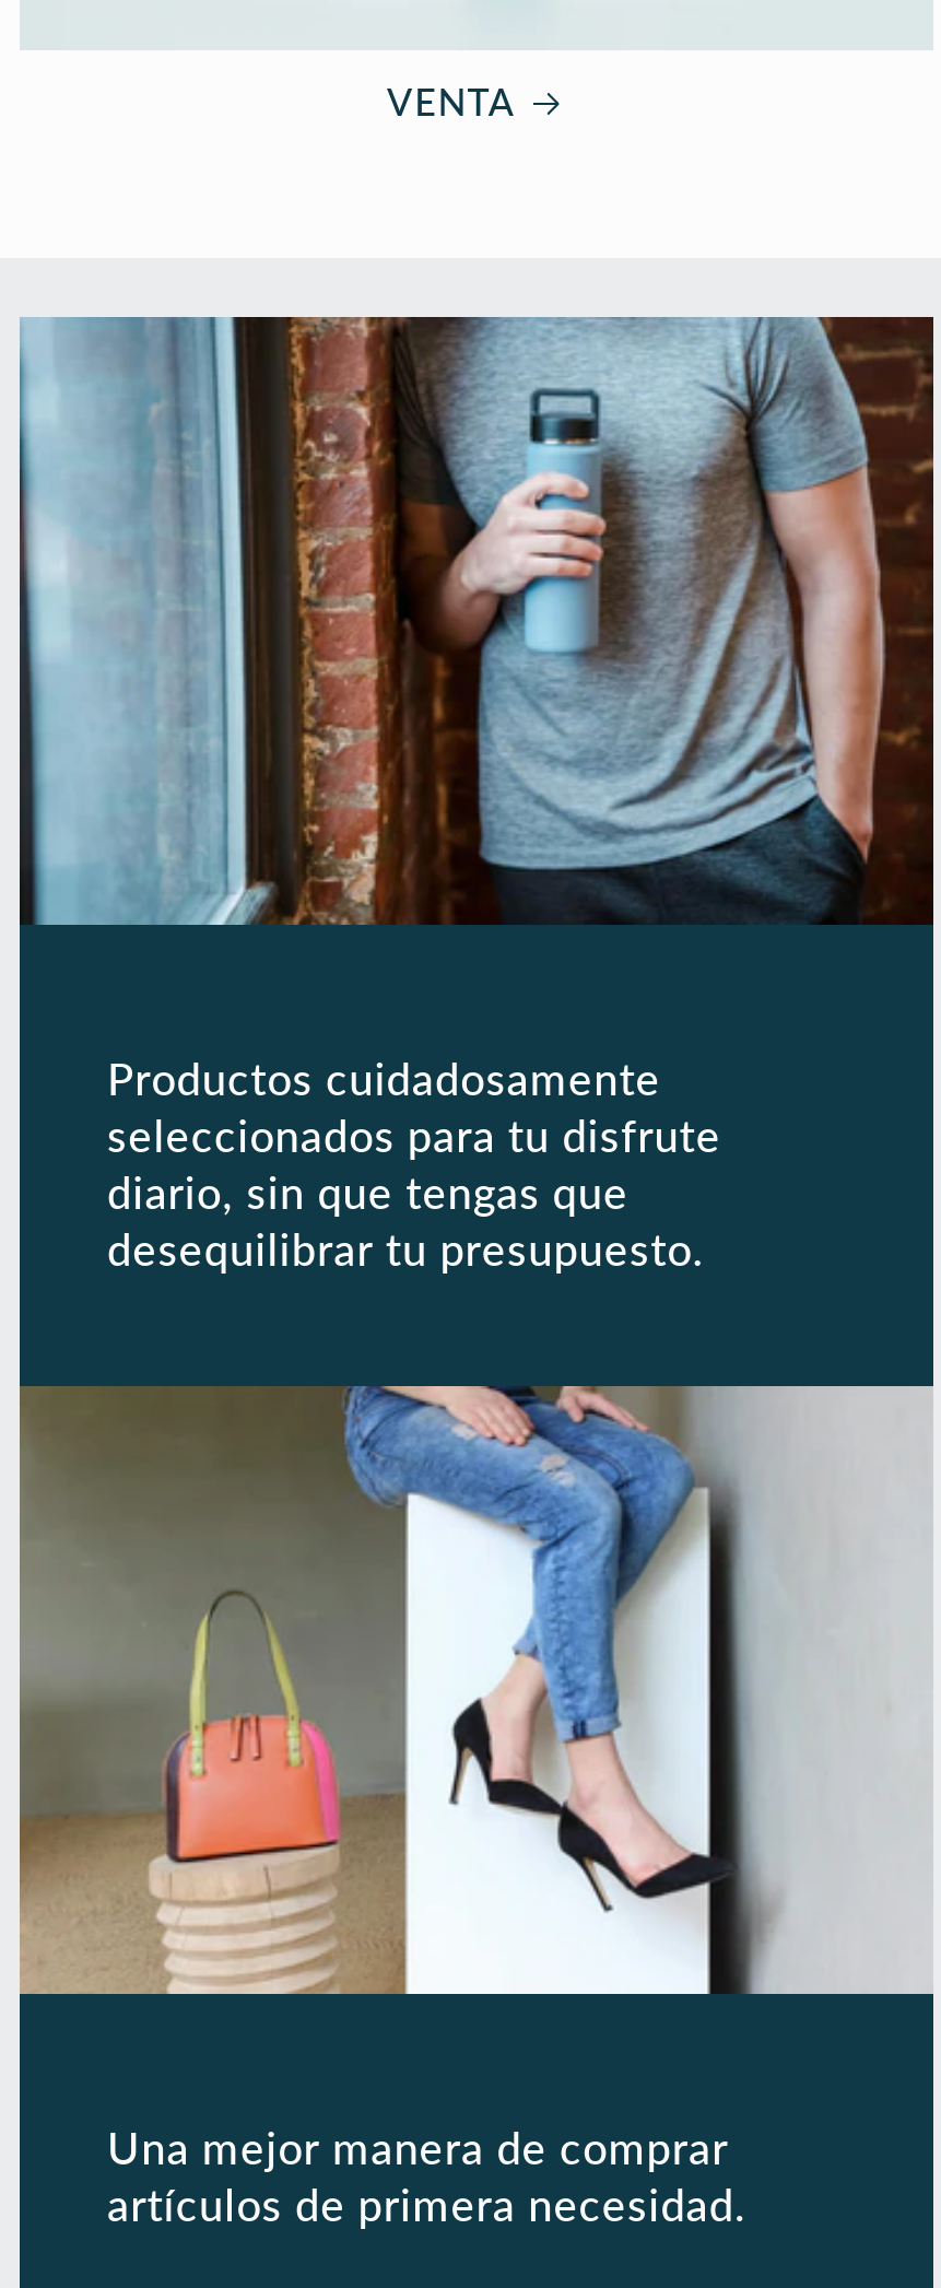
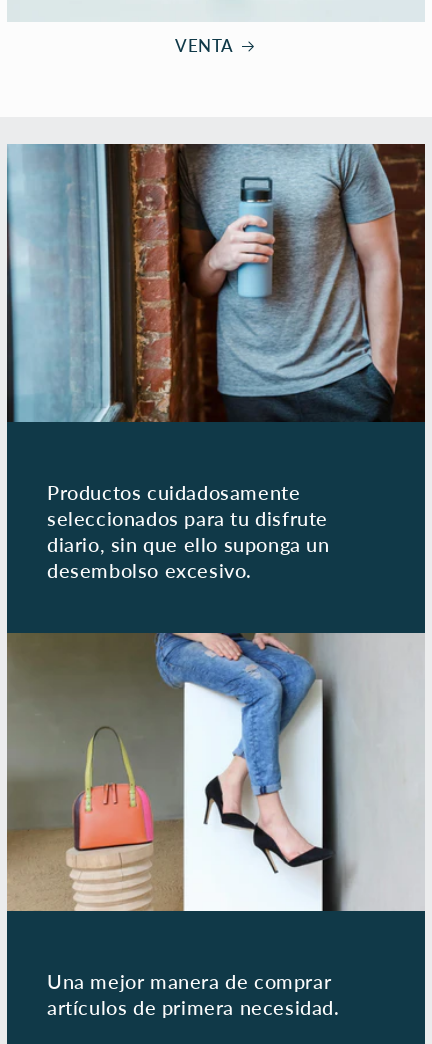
- diario, sin que tengas que
- desequilibrar tu presupuesto.
+ diario, sin que ello suponga un
+ desembolso excesivo.
